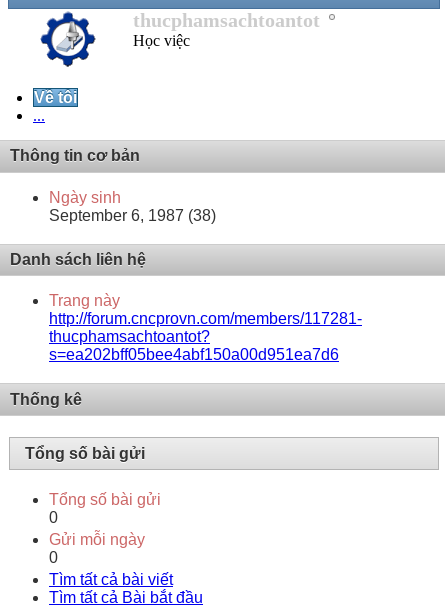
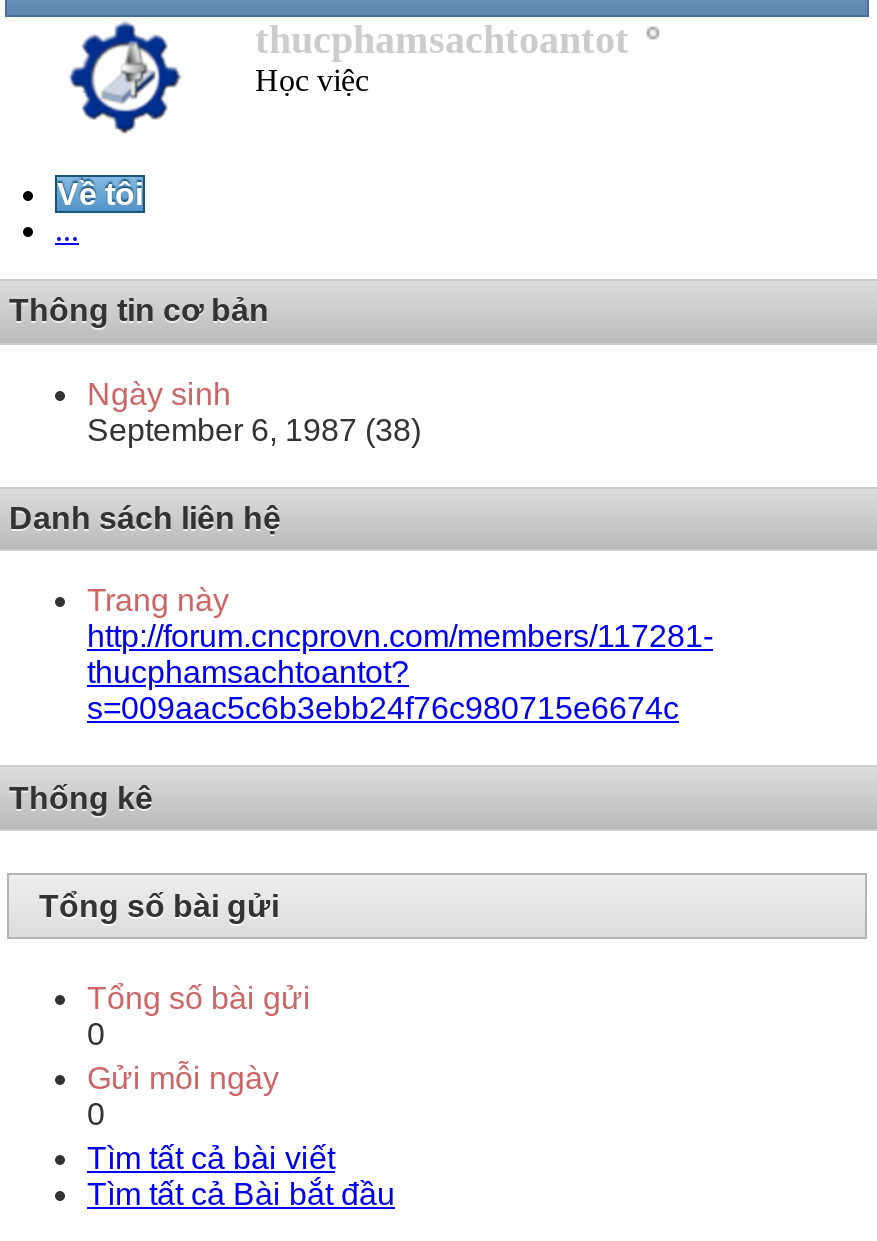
- s=ea202bff05bee4abf150a00d951ea7d6
+ s=009aac5c6b3ebb24f76c980715e6674c
